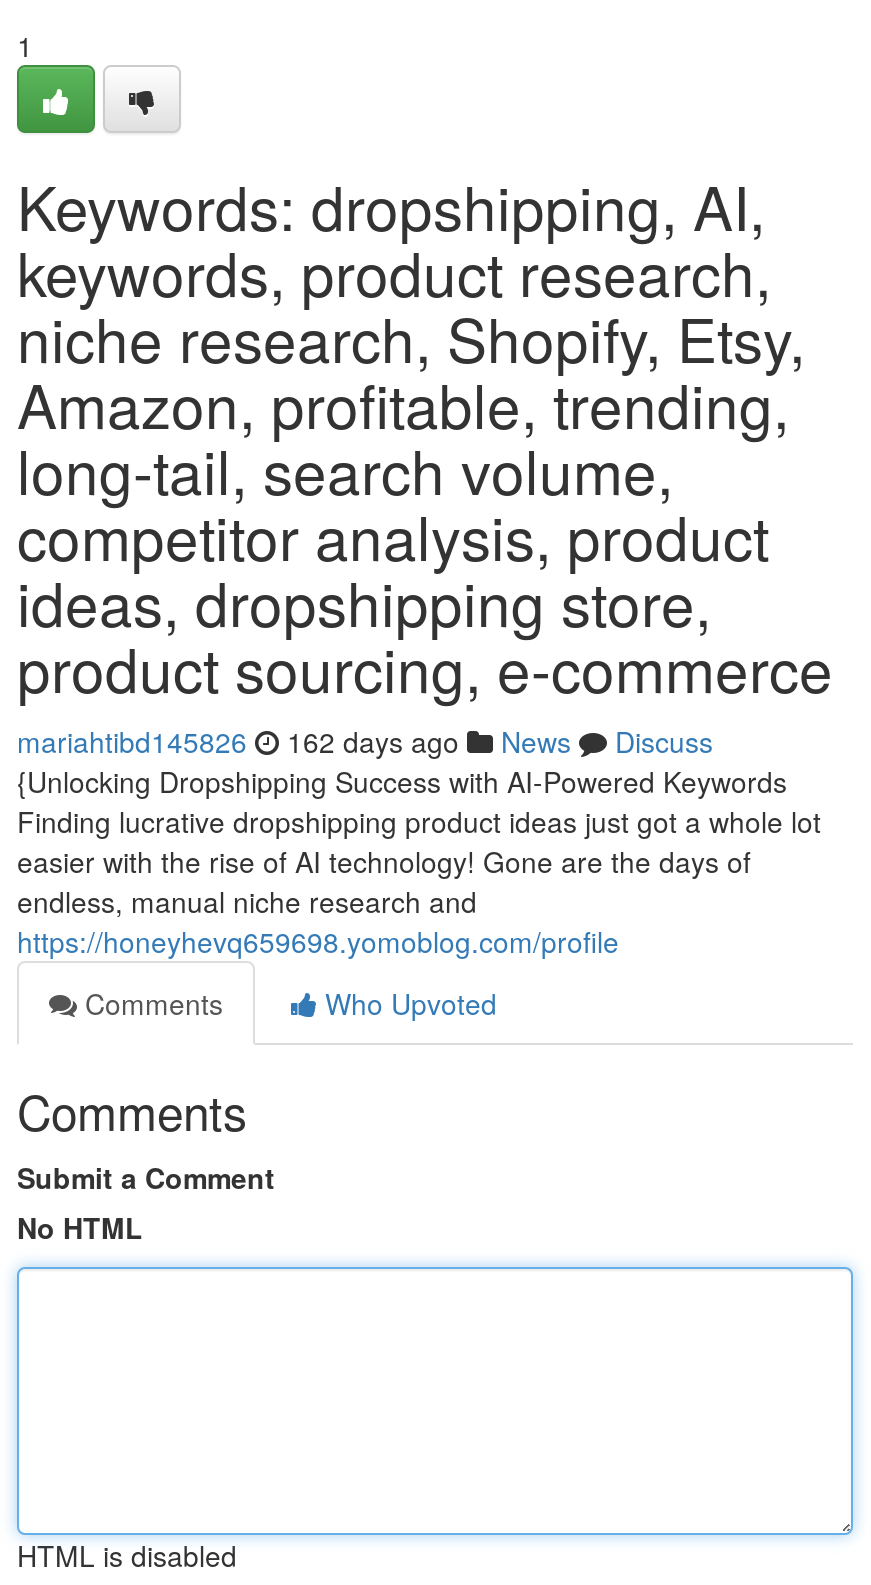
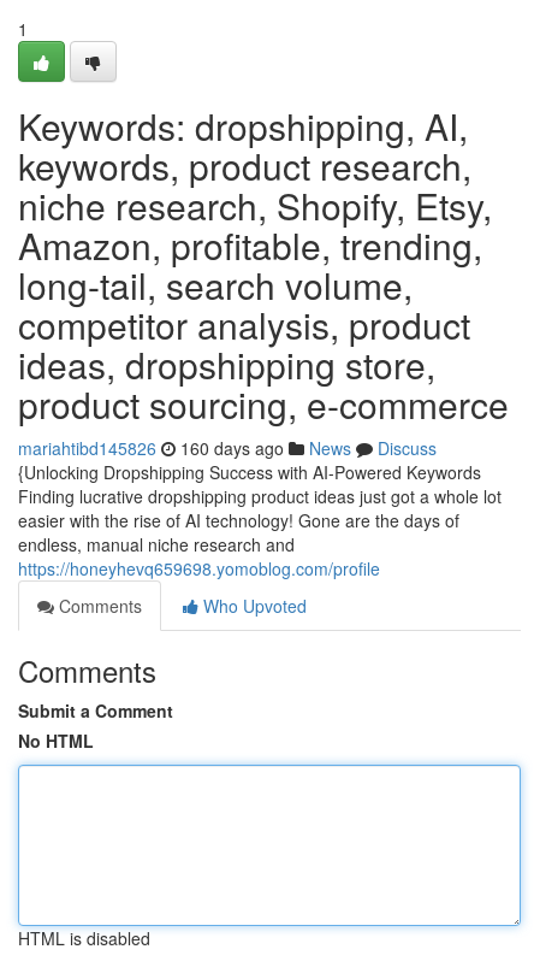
- mariahtibd145826 162 days ago News Discuss
+ mariahtibd145826 160 days ago News Discuss
